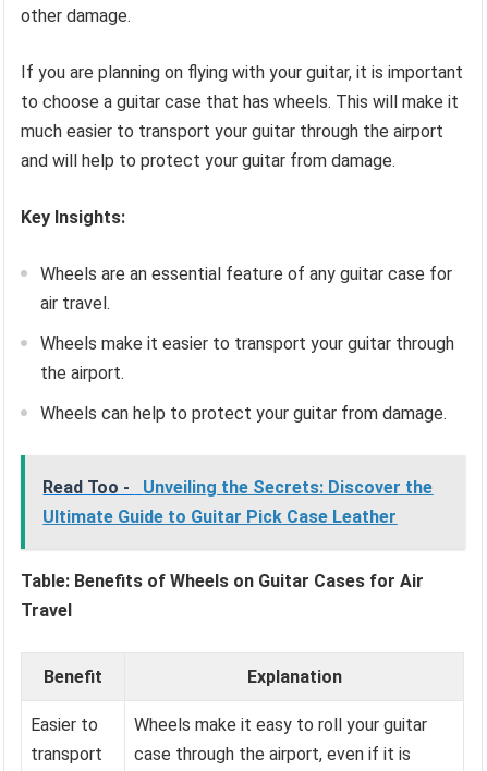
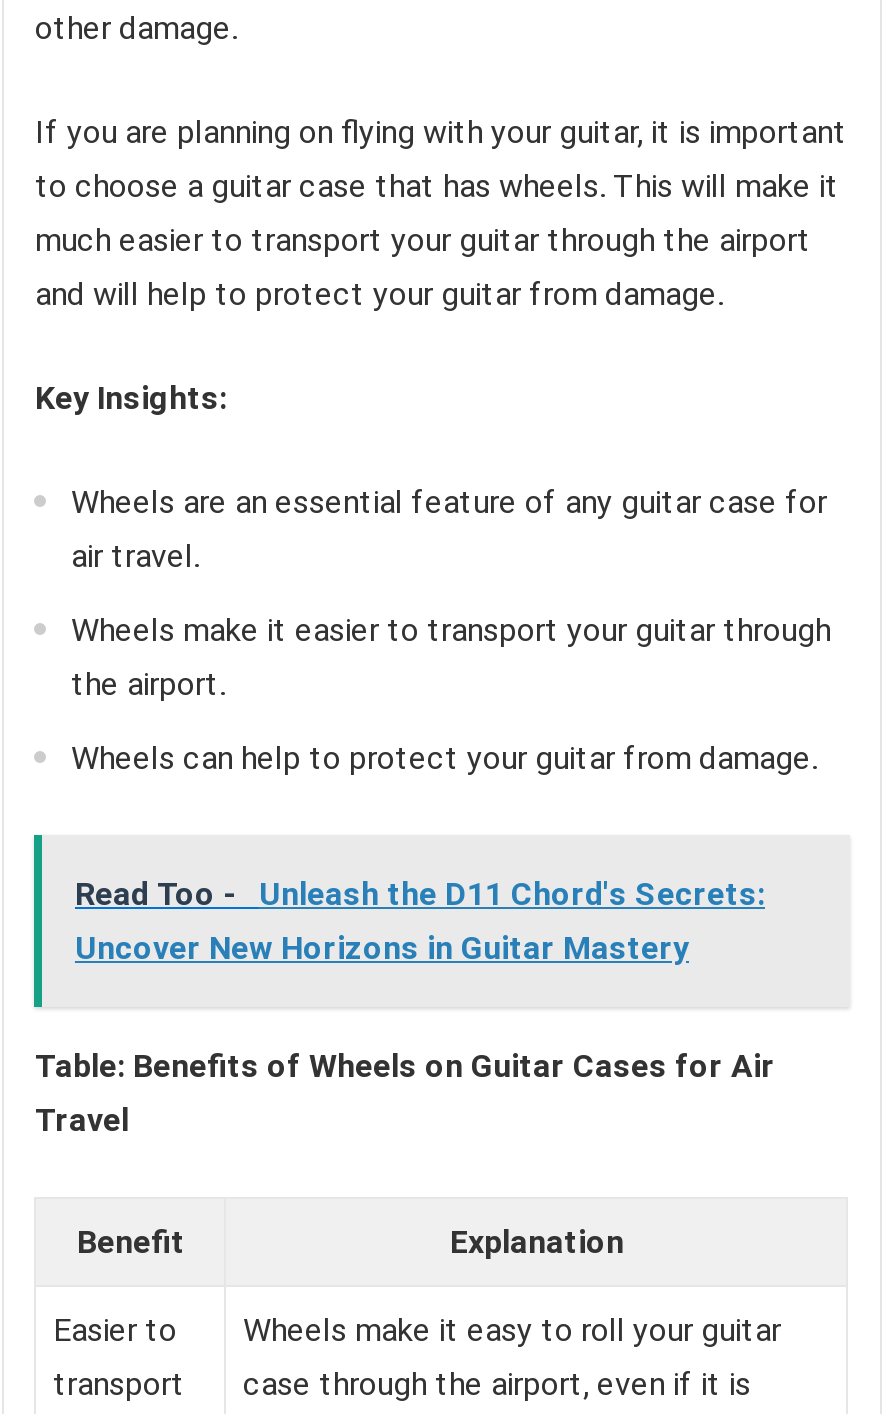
- Read Too - Unveiling the Secrets: Discover the
- Ultimate Guide to Guitar Pick Case Leather
+ Read Too - Unleash the D11 Chord's Secrets:
+ Uncover New Horizons in Guitar Mastery
